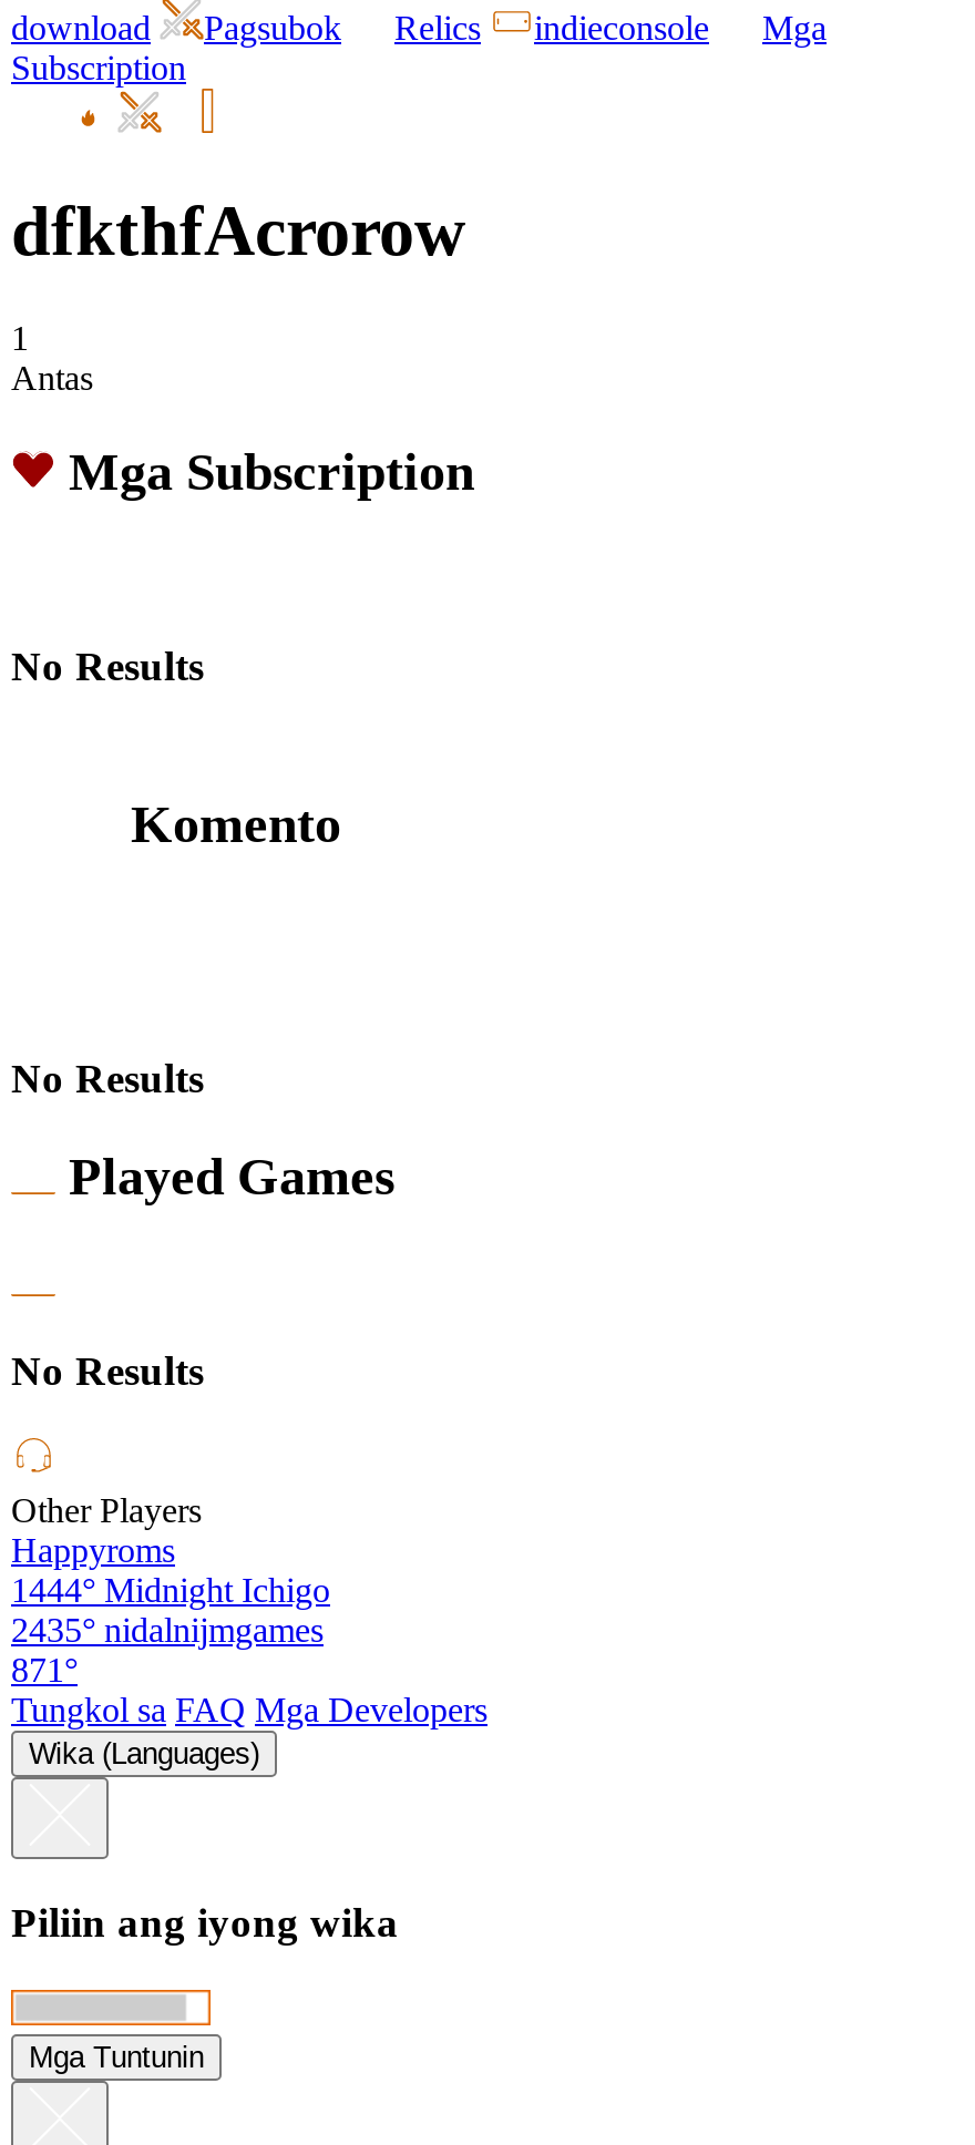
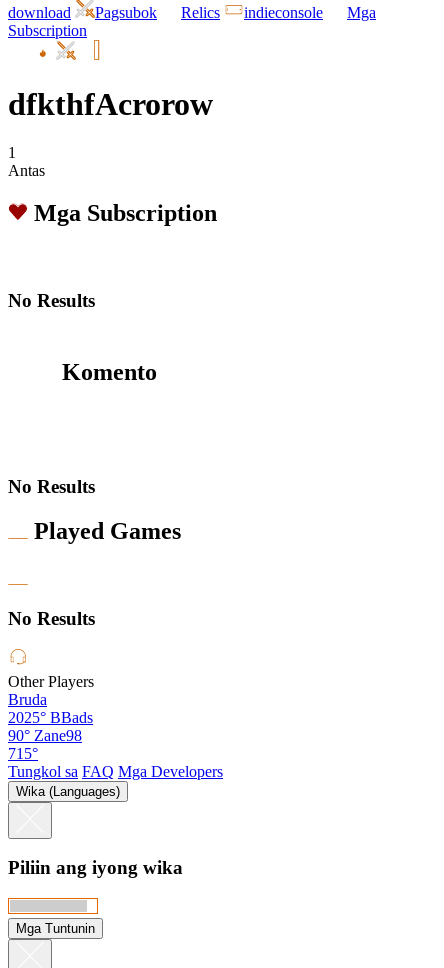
- Happyroms
- 1444° Midnight Ichigo
- 2435° nidalnijmgames
- 871°
+ Bruda
+ 2025° BBads
+ 90° Zane98
+ 715°
